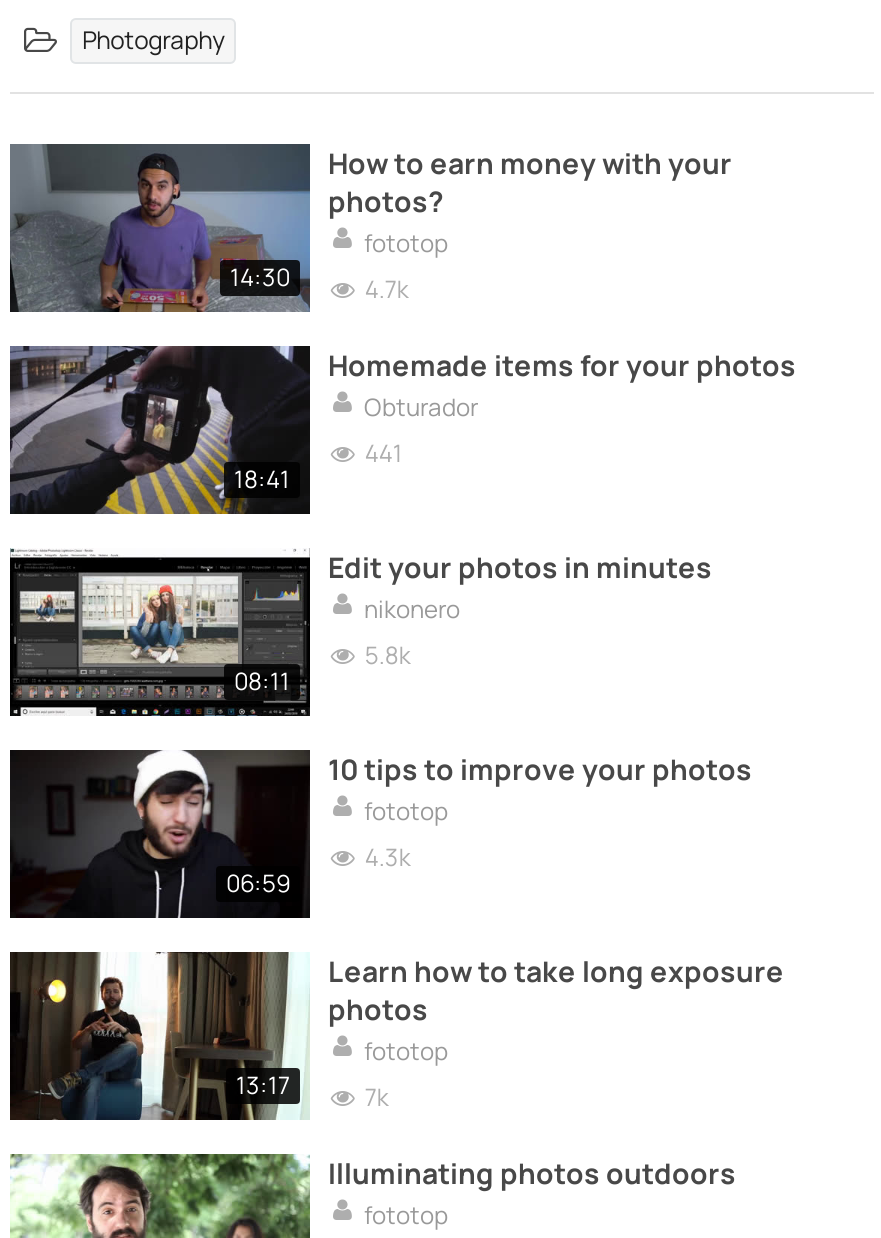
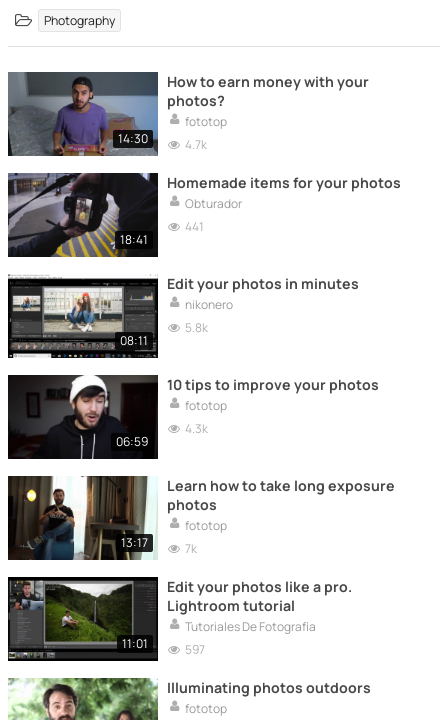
+ [image]
+ 11:01

+ Edit your photos like a pro.
+ Lightroom tutorial
+ Tutoriales De Fotografía
+ 597
